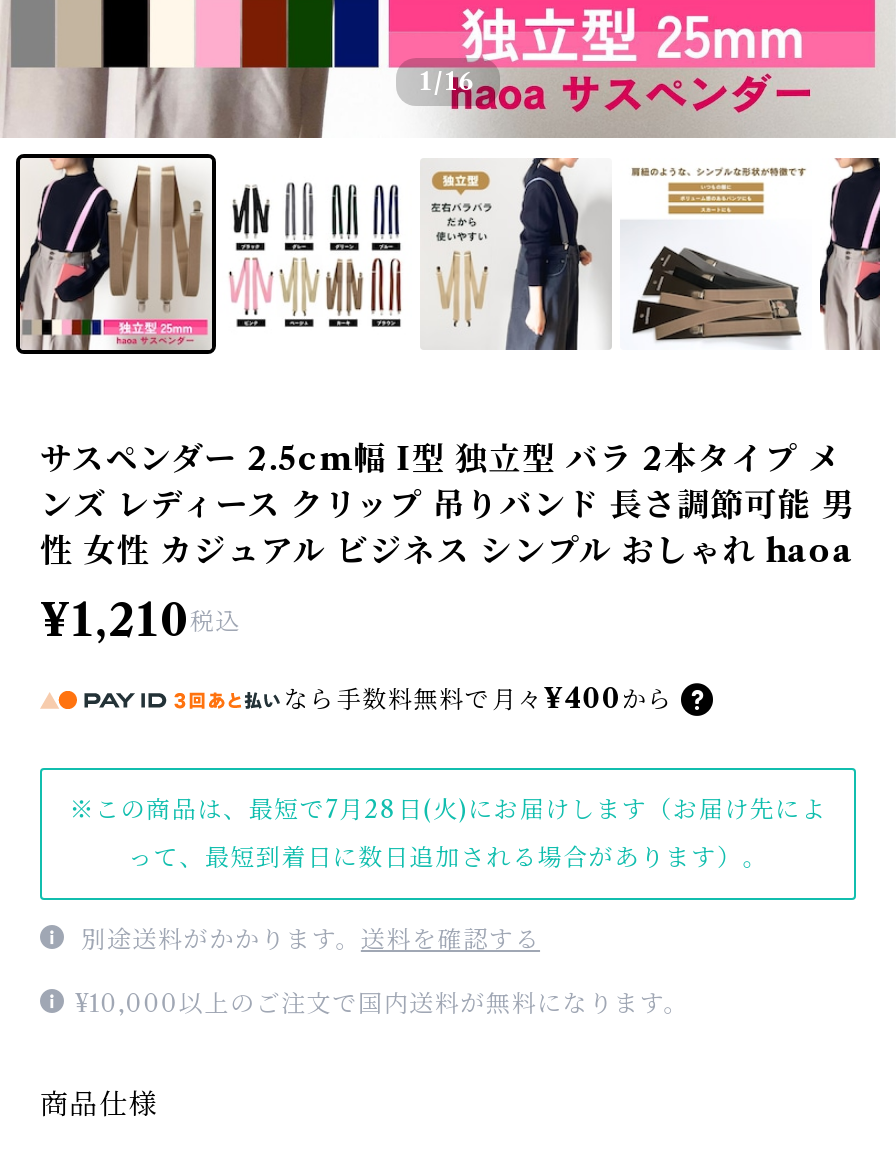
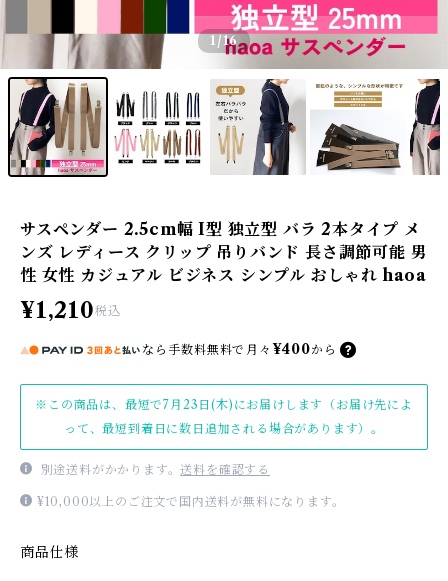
- ※この商品は、最短で7月28日(火)にお届けします（お届け先によ
+ ※この商品は、最短で7月23日(木)にお届けします（お届け先によ
